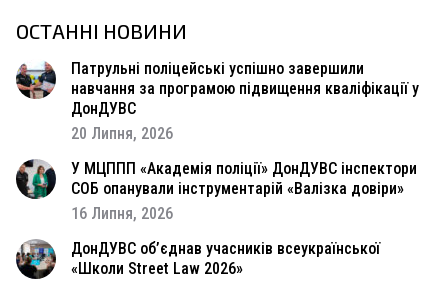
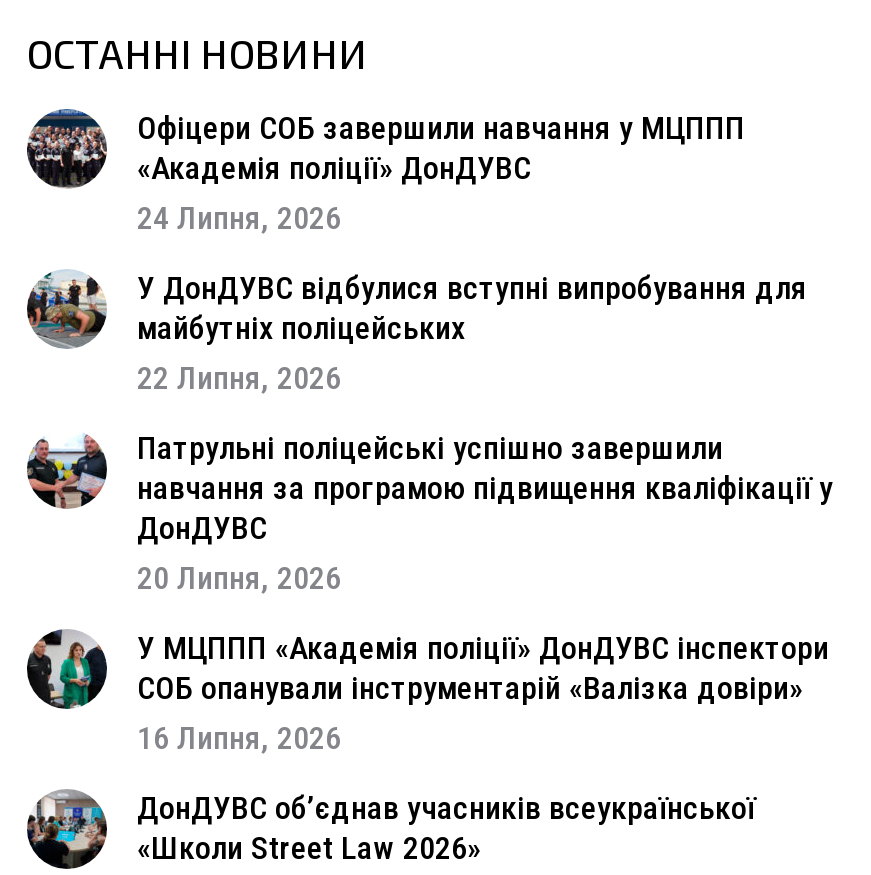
+ [image]

+ [image]
+ Офіцери СОБ завершили навчання у МЦППП
+ «Академія поліції» ДонДУВС
+ 24 Липня, 2026
+ У ДонДУВС відбулися вступні випробування для
+ майбутніх поліцейських
+ 22 Липня, 2026
